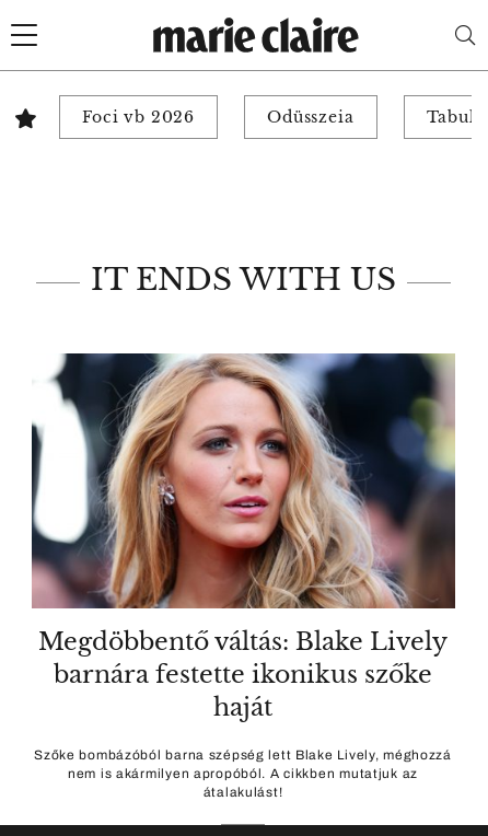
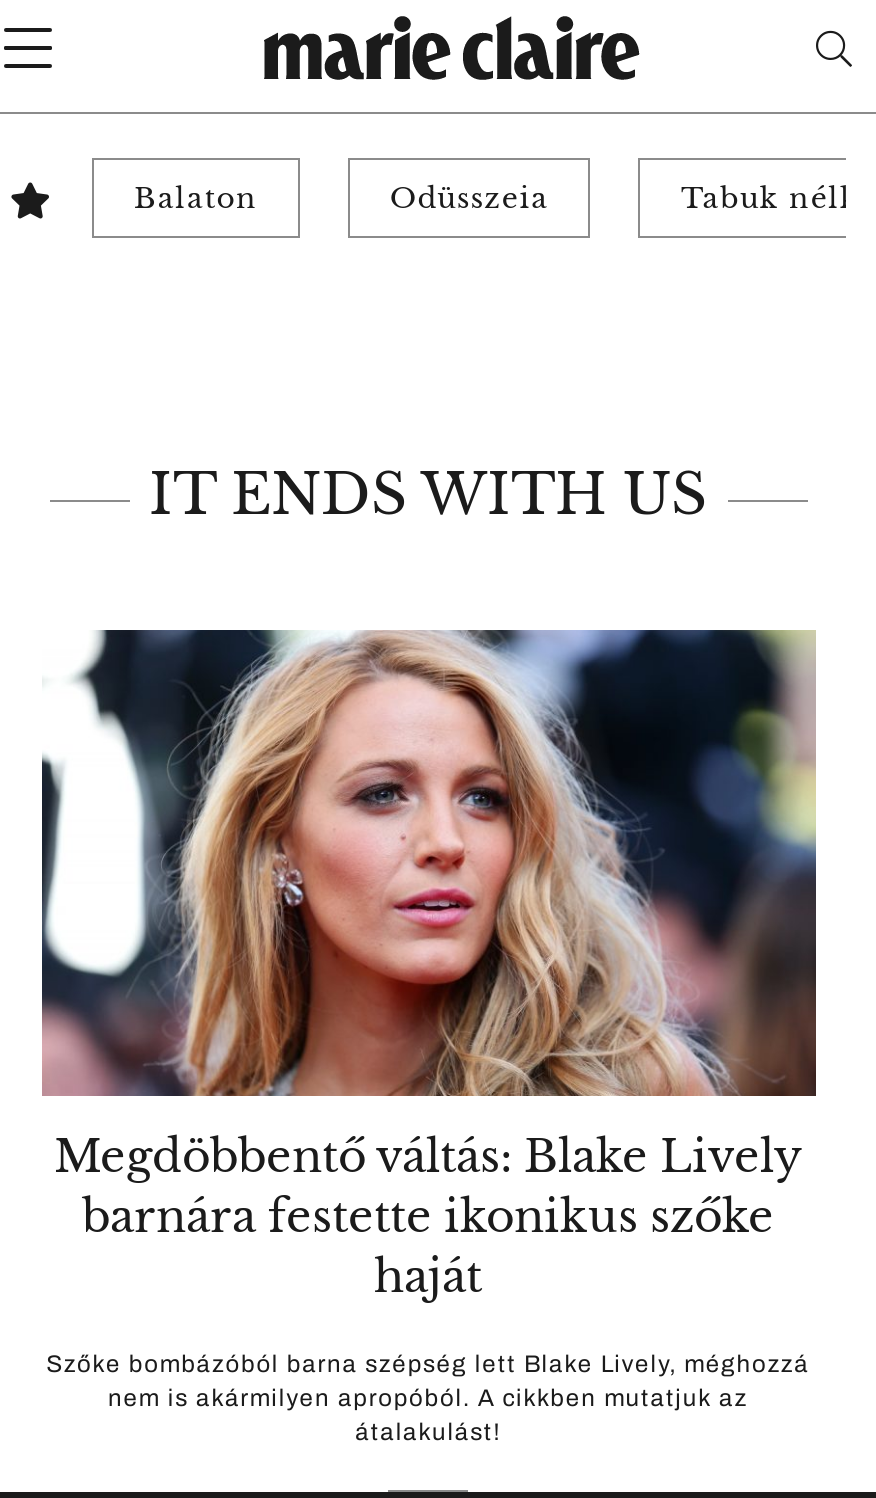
- Foci vb 2026
+ Balaton
